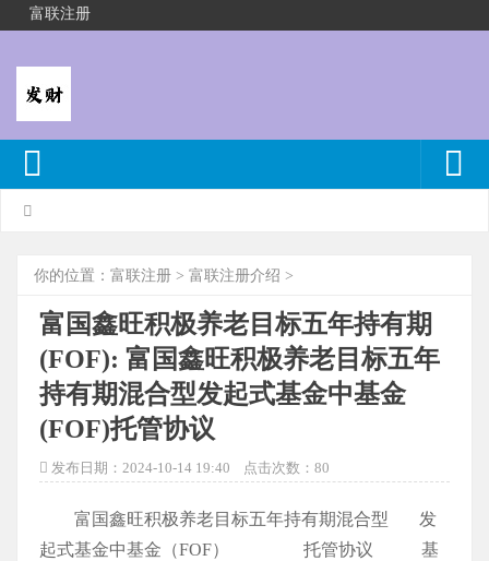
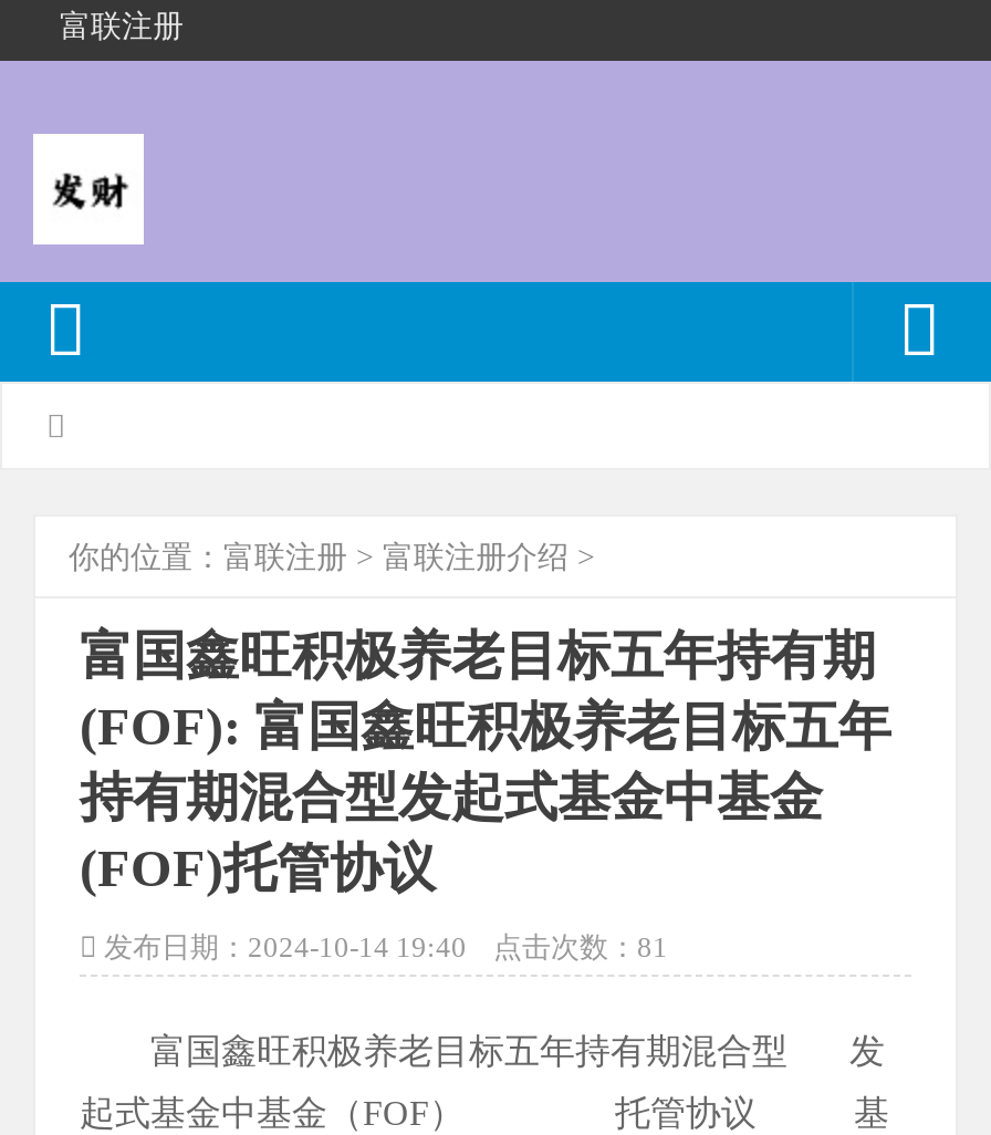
- 发布日期：2024-10-14 19:40 点击次数：80
+ 发布日期：2024-10-14 19:40 点击次数：81
